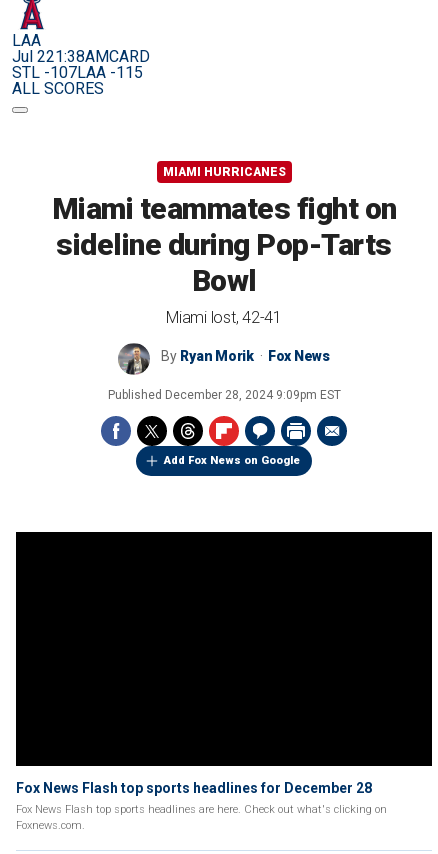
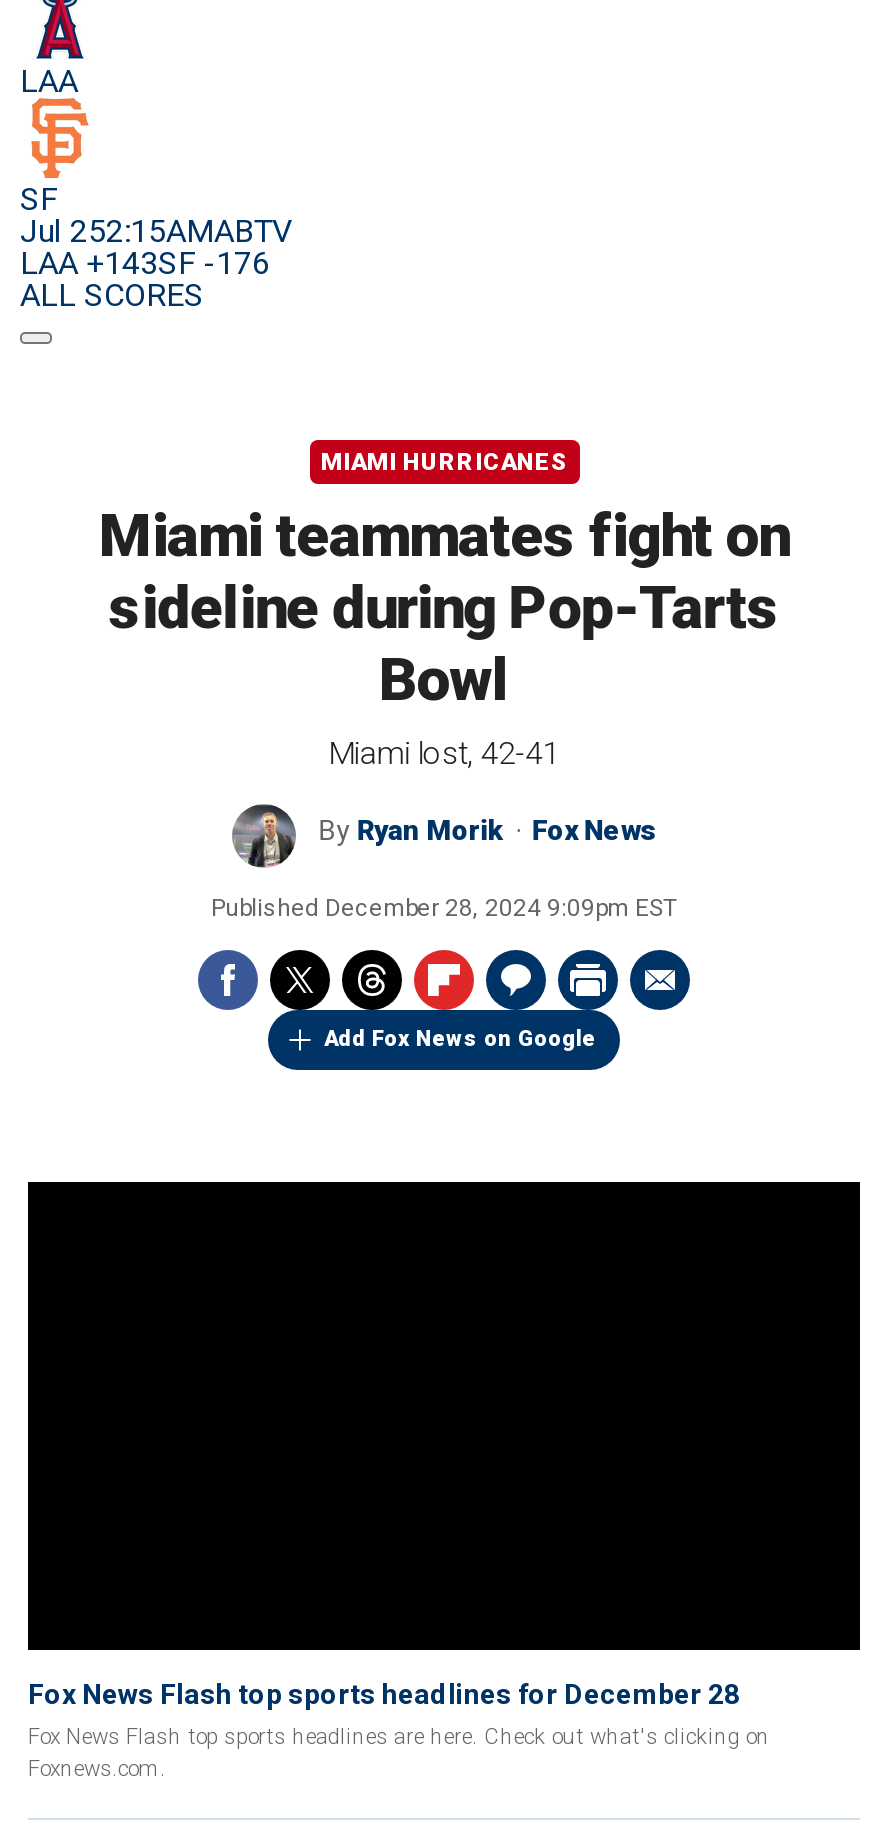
- Jul 221:38AMCARD
- STL -107LAA -115
+ SF
+ Jul 252:15AMABTV
+ LAA +143SF -176
